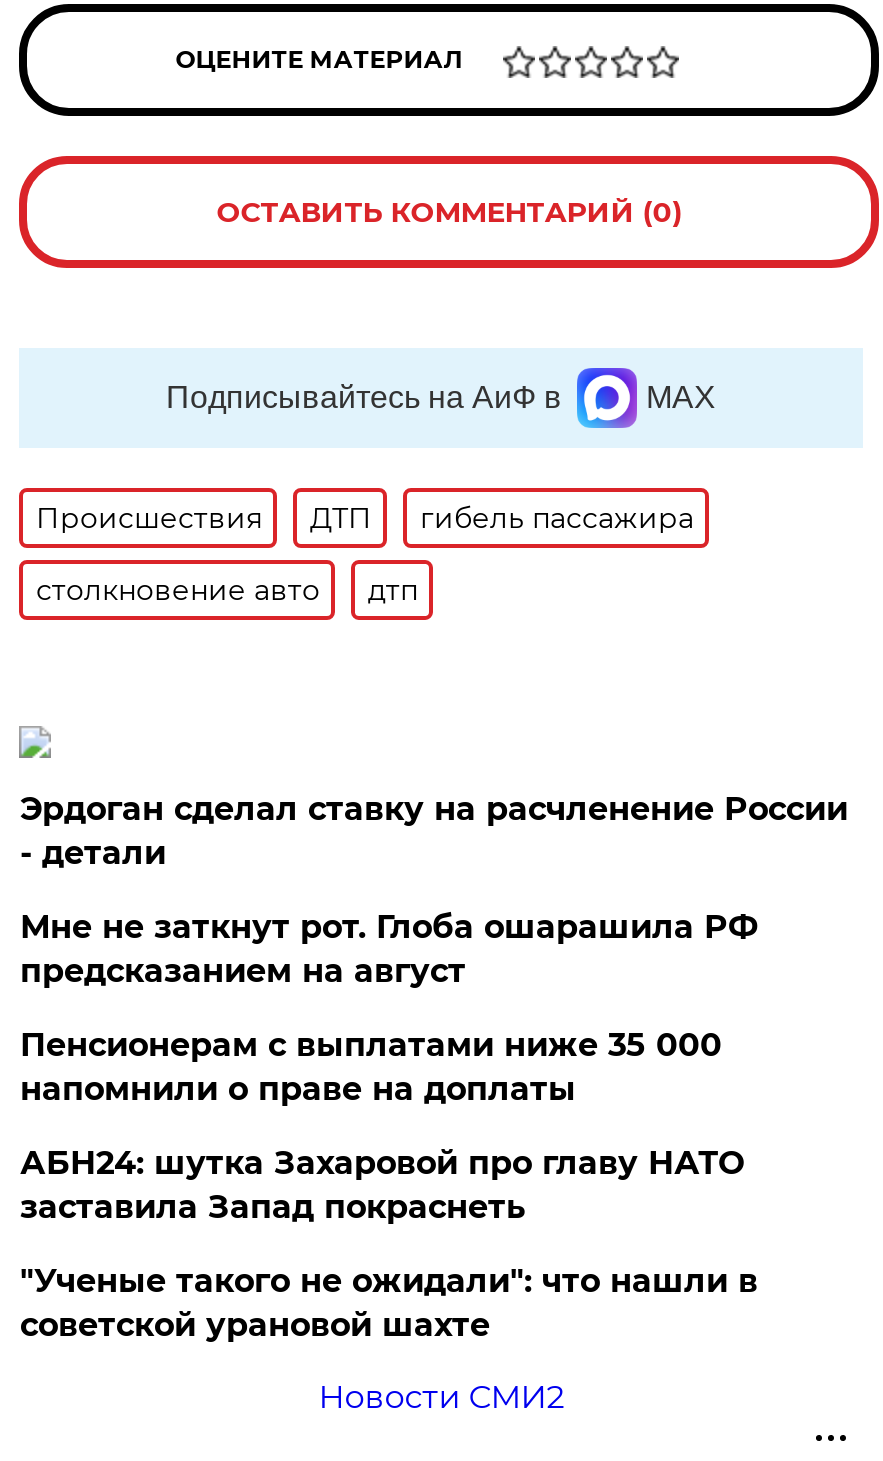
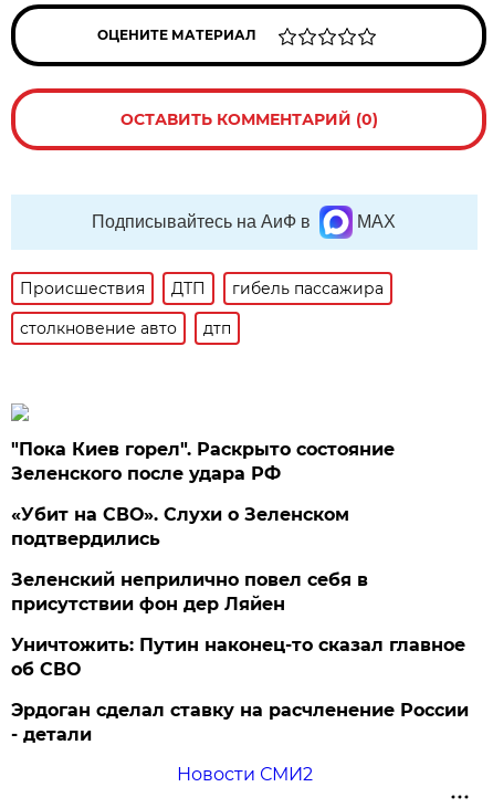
+ "Пока Киев горел". Раскрыто состояние
+ Зеленского после удара РФ
+ «Убит на СВО». Слухи о Зеленском
+ подтвердились
+ Зеленский неприлично повел cебя в
+ присутствии фон дер Ляйен
+ Уничтожить: Путин наконец-то сказал главное
+ об СВО

moved down: Эрдоган сделал ставку на расчленение России | - детали

- Мне не заткнут рот. Глоба ошарашила РФ
- предсказанием на август
- Пенсионерам с выплатами ниже 35 000
- напомнили о праве на доплаты
- АБН24: шутка Захаровой про главу НАТО
- заставила Запад покраснеть
- "Ученые такого не ожидали": что нашли в
- советской урановой шахте
